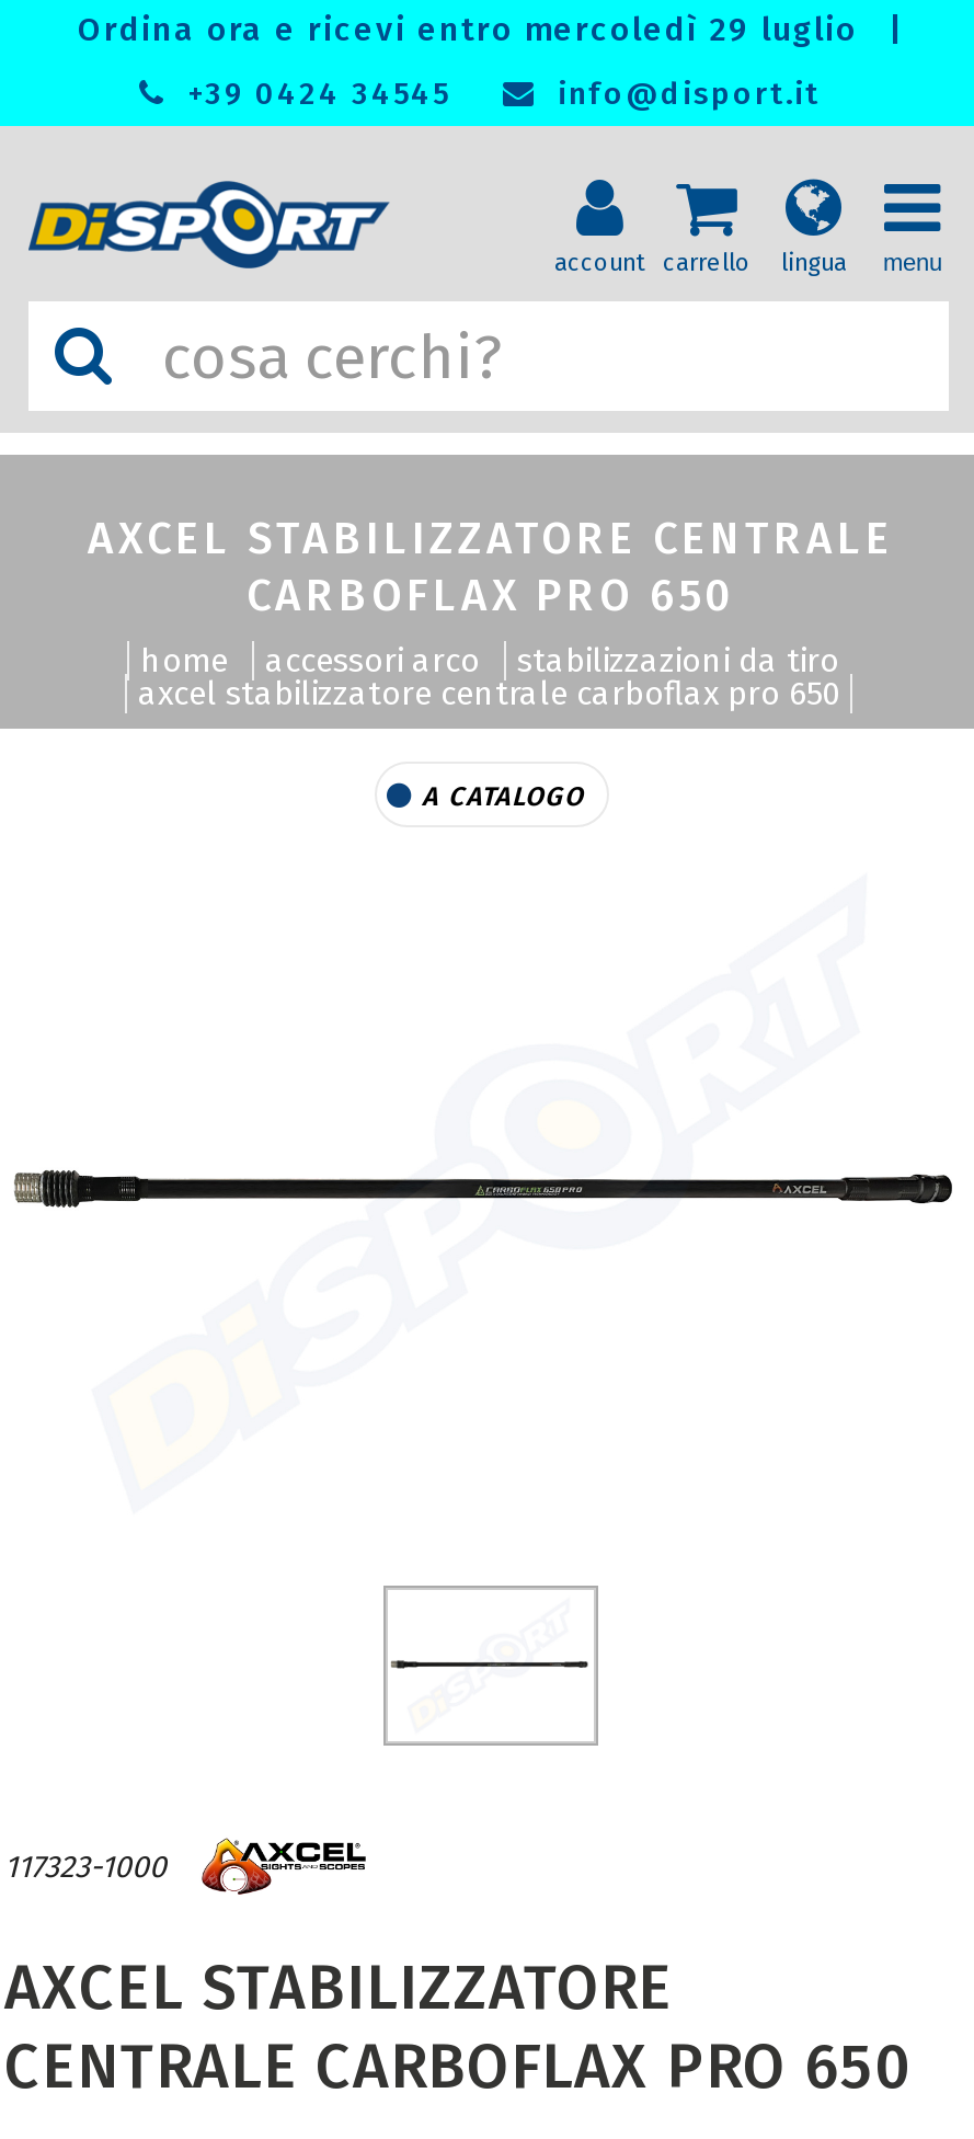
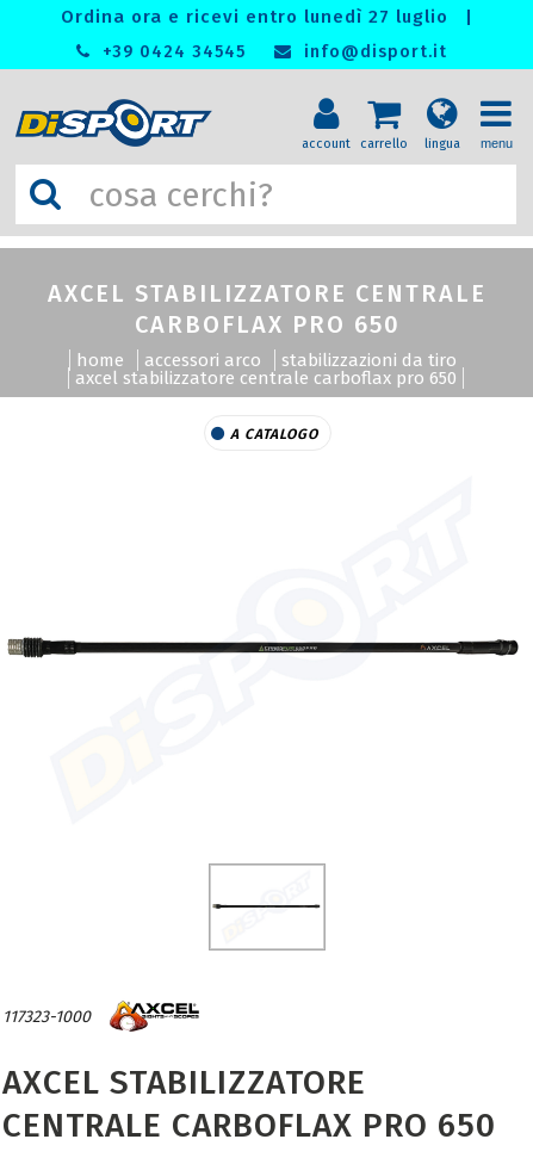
- Ordina ora e ricevi entro mercoledì 29 luglio
+ Ordina ora e ricevi entro lunedì 27 luglio
